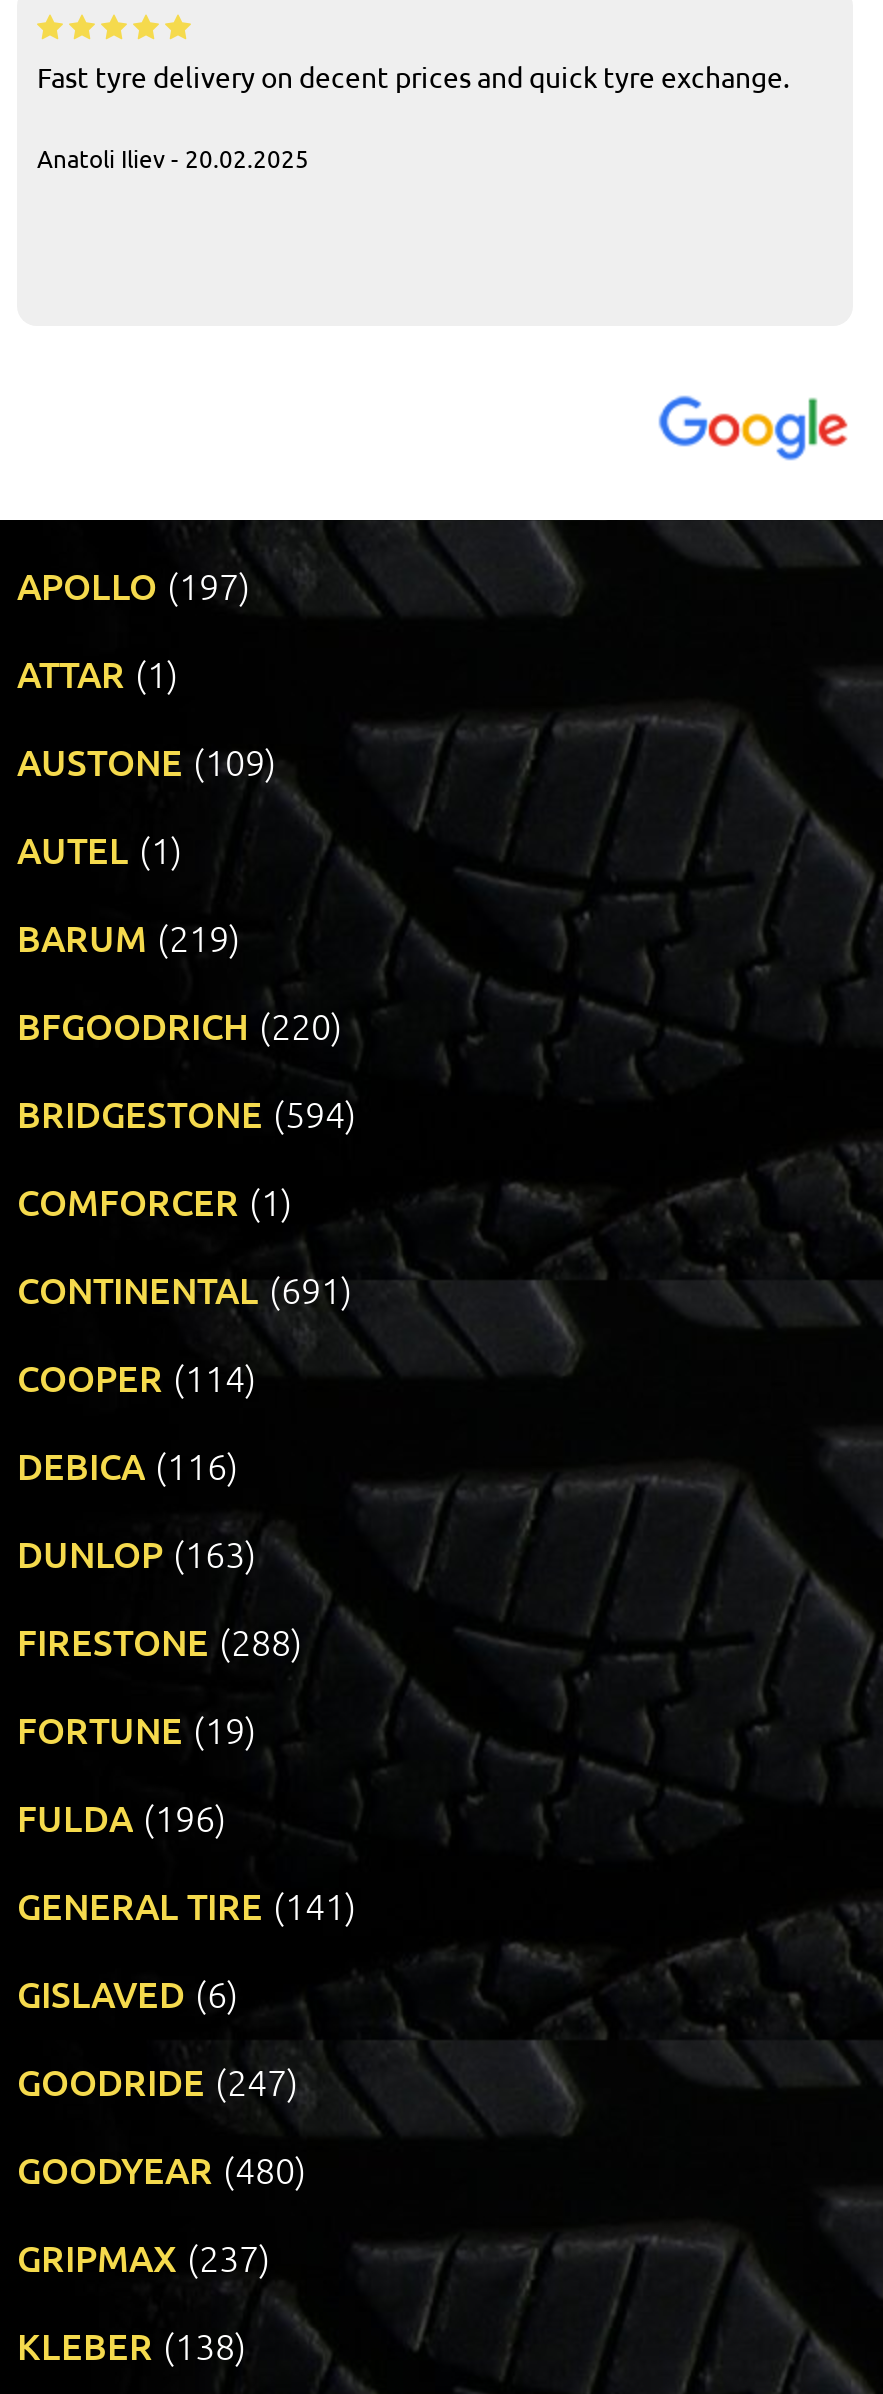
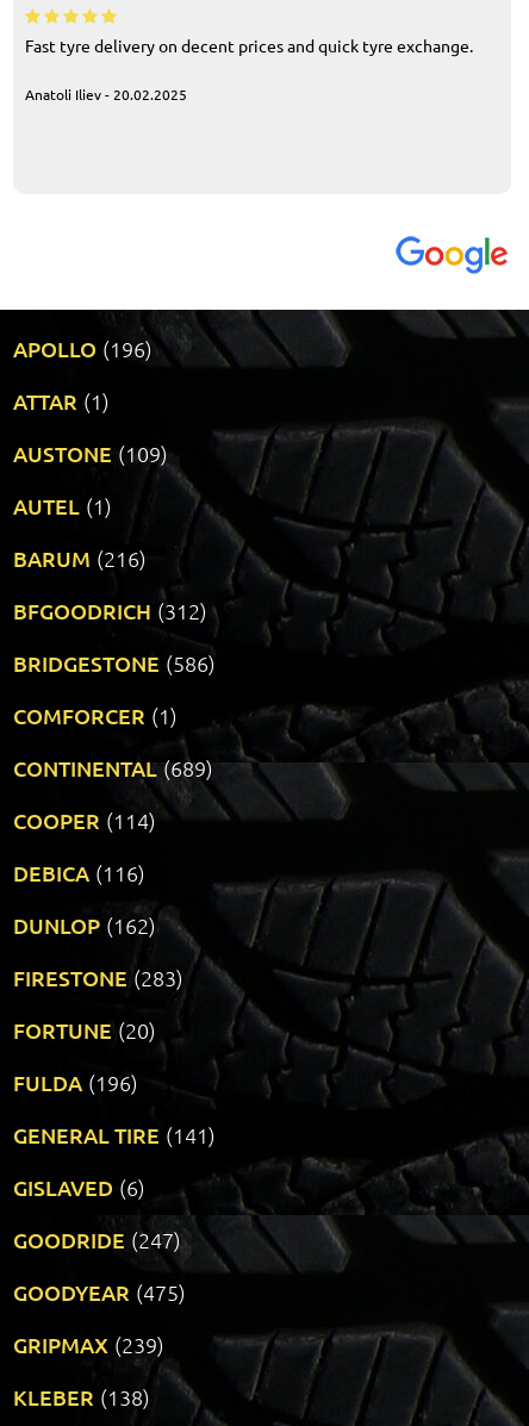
- APOLLO (197)
+ APOLLO (196)

- BARUM (219)
+ BARUM (216)

- BFGOODRICH (220)
+ BFGOODRICH (312)

- BRIDGESTONE (594)
+ BRIDGESTONE (586)

- CONTINENTAL (691)
+ CONTINENTAL (689)

- DUNLOP (163)
+ DUNLOP (162)

- FIRESTONE (288)
+ FIRESTONE (283)

- FORTUNE (19)
+ FORTUNE (20)

- GOODYEAR (480)
+ GOODYEAR (475)

- GRIPMAX (237)
+ GRIPMAX (239)
